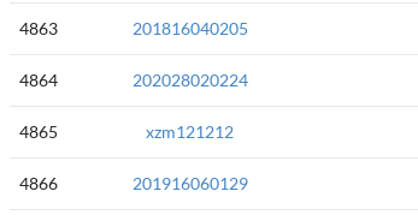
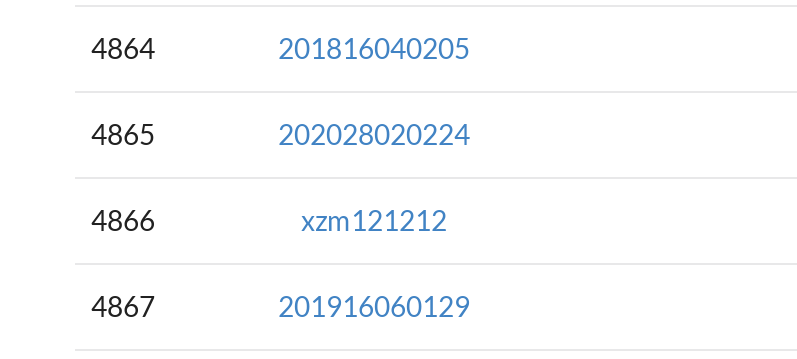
- 4863
+ 4864

- 4864
+ 4865

- 4865
+ 4866

- 4866
+ 4867
